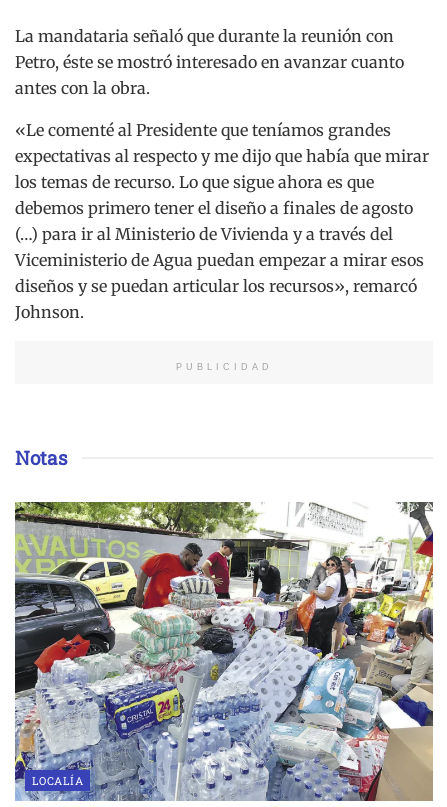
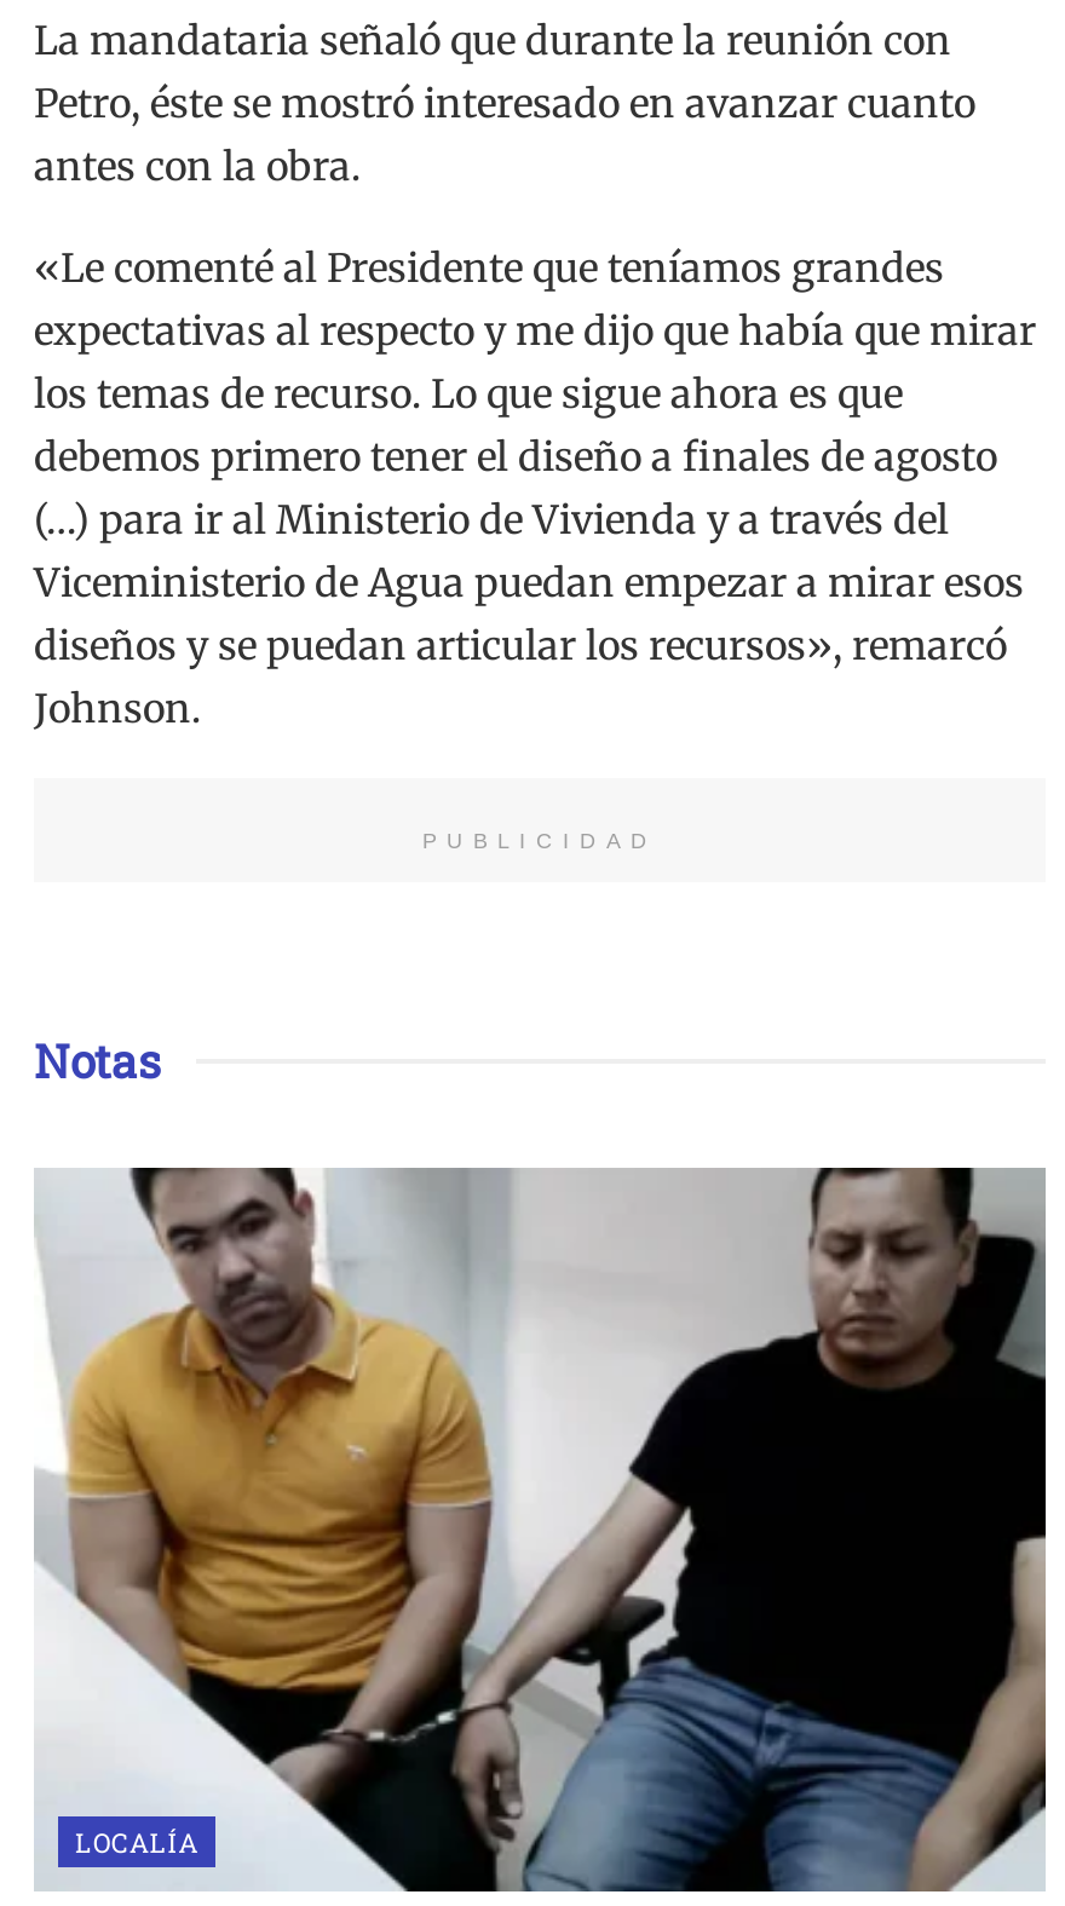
- [image]
+ [image]
